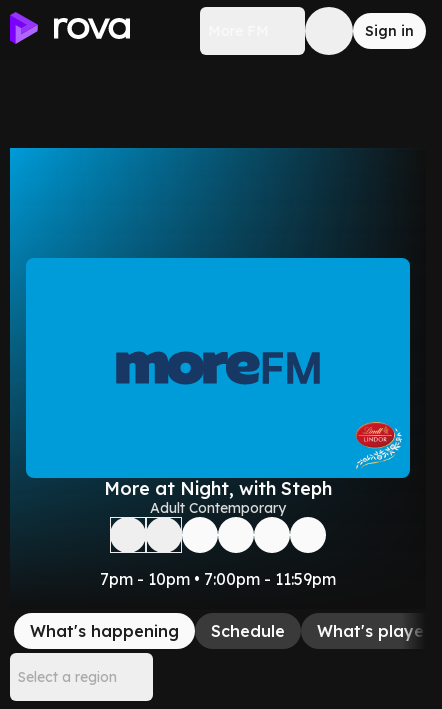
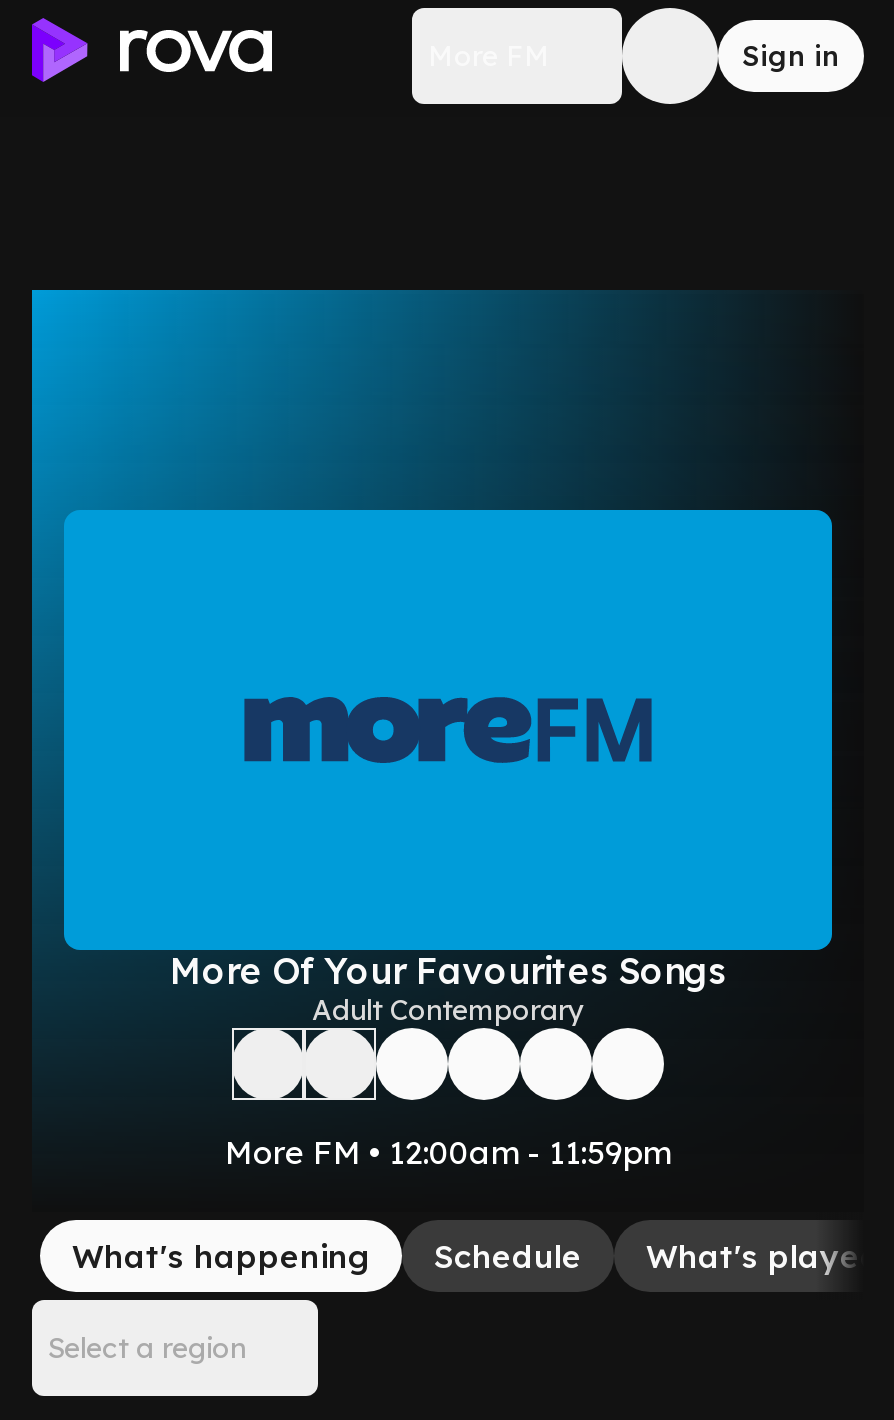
- [image]

- More at Night, with Steph
+ More Of Your Favourites Songs

- 7pm - 10pm • 7:00pm - 11:59pm
+ More FM • 12:00am - 11:59pm
